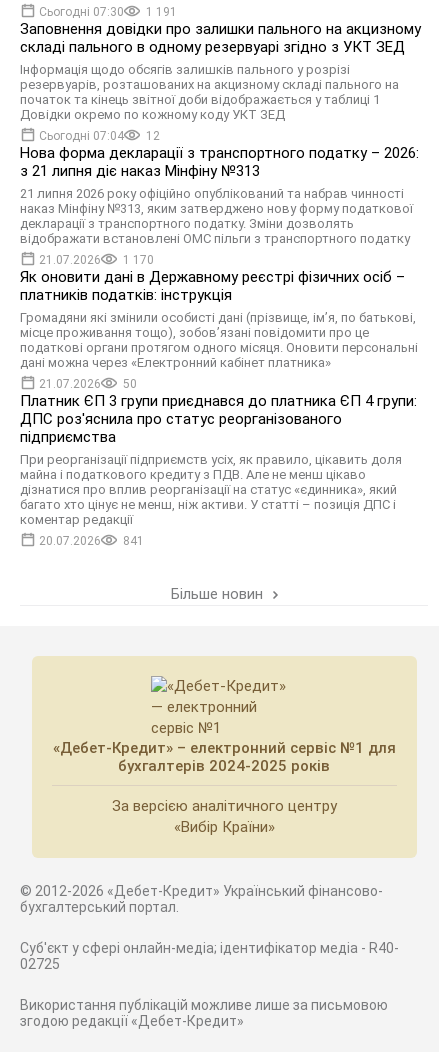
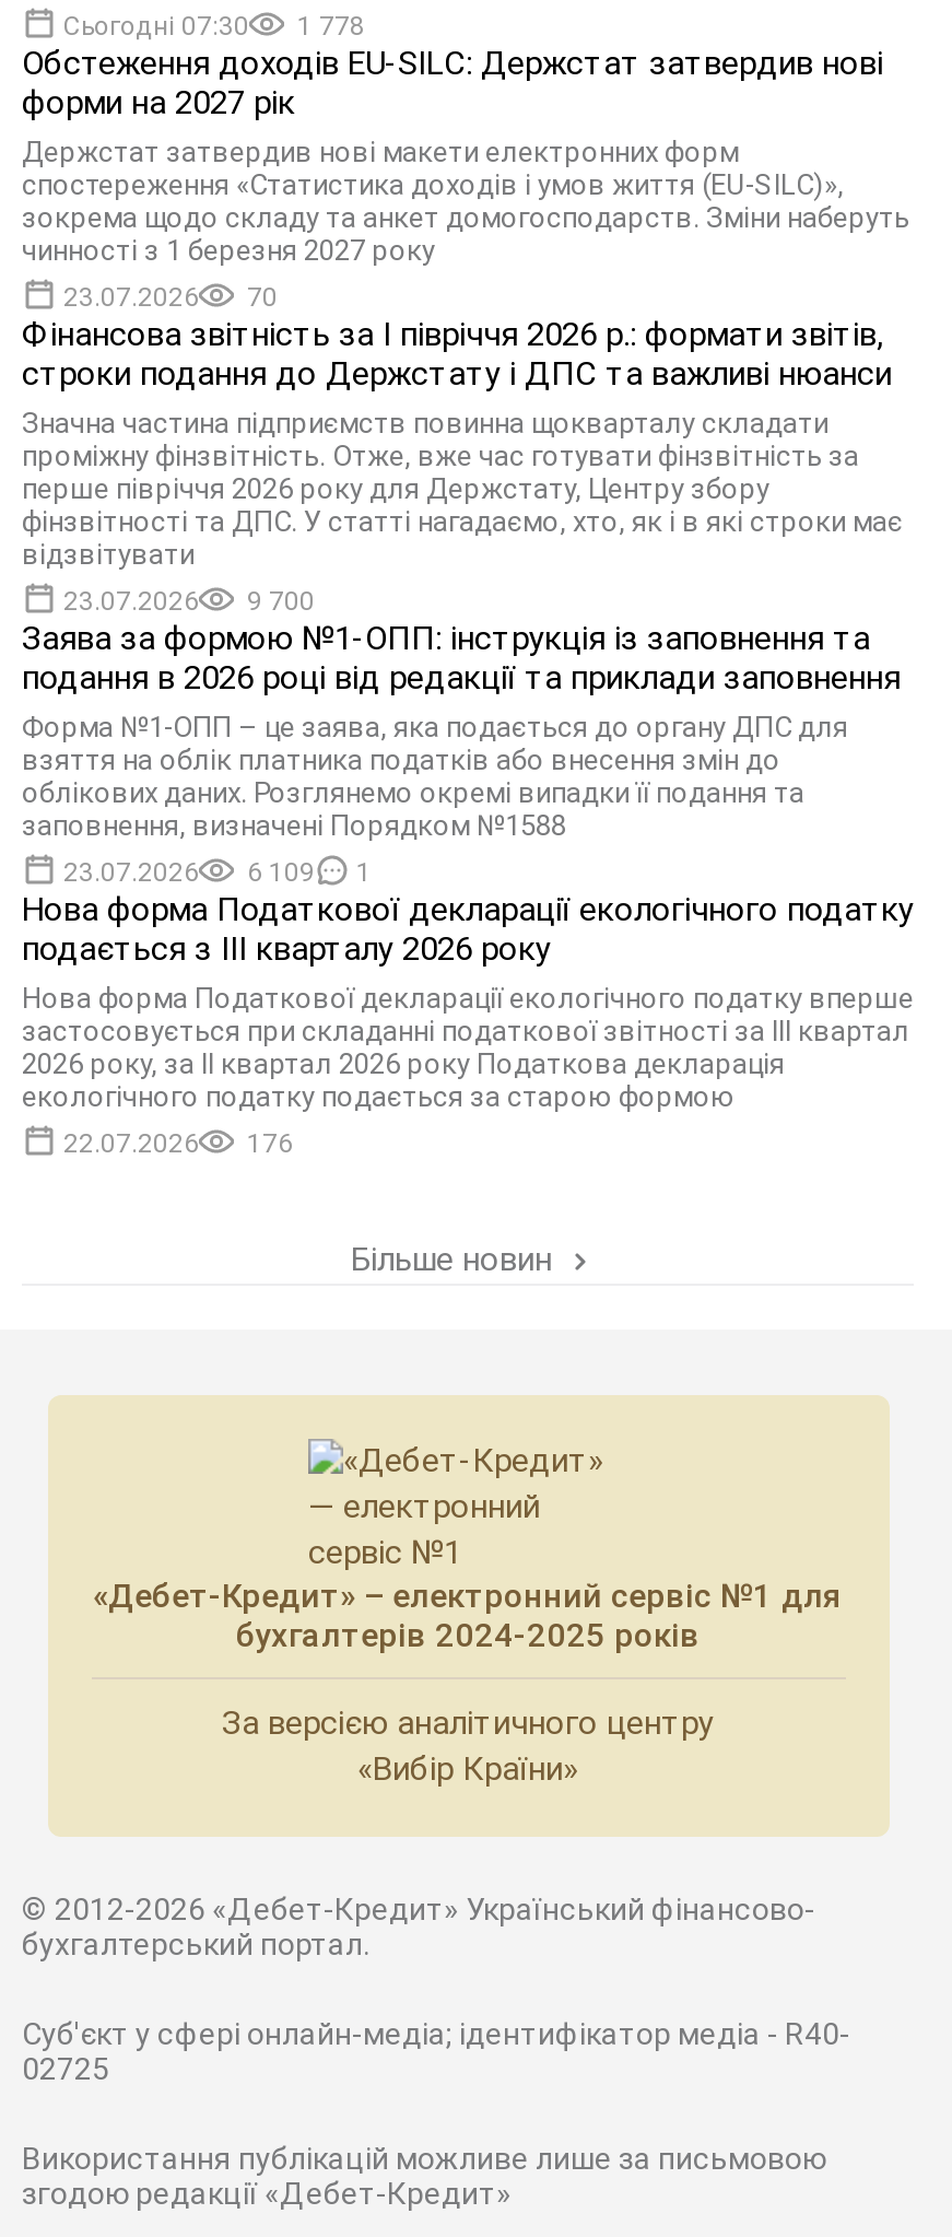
- 1 191
- Заповнення довідки про залишки пального на акцизному
- складі пального в одному резервуарі згідно з УКТ ЗЕД
- Інформація щодо обсягів залишків пального у розрізі
- резервуарів, розташованих на акцизному складі пального на
- початок та кінець звітної доби відображається у таблиці 1
- Довідки окремо по кожному коду УКТ ЗЕД
+ 1 778
+ Обстеження доходів EU-SILC: Держстат затвердив нові
+ форми на 2027 рік
+ Держстат затвердив нові макети електронних форм
+ спостереження «Статистика доходів і умов життя (EU-SILC)»,
+ зокрема щодо складу та анкет домогосподарств. Зміни наберуть
+ чинності з 1 березня 2027 року

- Сьогодні 07:04
- 12
- Нова форма декларації з транспортного податку – 2026:
- з 21 липня діє наказ Мінфіну №313
- 21 липня 2026 року офіційно опублікований та набрав чинності
- наказ Мінфіну №313, яким затверджено нову форму податкової
- декларації з транспортного податку. Зміни дозволять
- відображати встановлені ОМС пільги з транспортного податку
+ 23.07.2026
+ 70
+ Фінансова звітність за І півріччя 2026 р.: формати звітів,
+ строки подання до Держстату і ДПС та важливі нюанси
+ Значна частина підприємств повинна щокварталу складати
+ проміжну фінзвітність. Отже, вже час готувати фінзвітність за
+ перше півріччя 2026 року для Держстату, Центру збору
+ фінзвітності та ДПС. У статті нагадаємо, хто, як і в які строки має
+ відзвітувати

- 21.07.2026
- 1 170
- Як оновити дані в Державному реєстрі фізичних осіб –
- платників податків: інструкція
- Громадяни які змінили особисті дані (прізвище, ім’я, по батькові,
- місце проживання тощо), зобов’язані повідомити про це
- податкові органи протягом одного місяця. Оновити персональні
- дані можна через «Електронний кабінет платника»
+ 23.07.2026
+ 9 700
+ Заява за формою №1-ОПП: інструкція із заповнення та
+ подання в 2026 році від редакції та приклади заповнення
+ Форма №1-ОПП – це заява, яка подається до органу ДПС для
+ взяття на облік платника податків або внесення змін до
+ облікових даних. Розглянемо окремі випадки її подання та
+ заповнення, визначені Порядком №1588

- 21.07.2026
- 50
- Платник ЄП 3 групи приєднався до платника ЄП 4 групи:
- ДПС роз'яснила про статус реорганізованого
- підприємства
- При реорганізації підприємств усіх, як правило, цікавить доля
- майна і податкового кредиту з ПДВ. Але не менш цікаво
- дізнатися про вплив реорганізації на статус «єдинника», який
- багато хто цінує не менш, ніж активи. У статті – позиція ДПС і
- коментар редакції
+ 23.07.2026
+ 6 109
+ 1
+ Нова форма Податкової декларації екологічного податку
+ подається з ІІІ кварталу 2026 року
+ Нова форма Податкової декларації екологічного податку вперше
+ застосовується при складанні податкової звітності за III квартал
+ 2026 року, за II квартал 2026 року Податкова декларація
+ екологічного податку подається за старою формою

- 20.07.2026
- 841
+ 22.07.2026
+ 176
